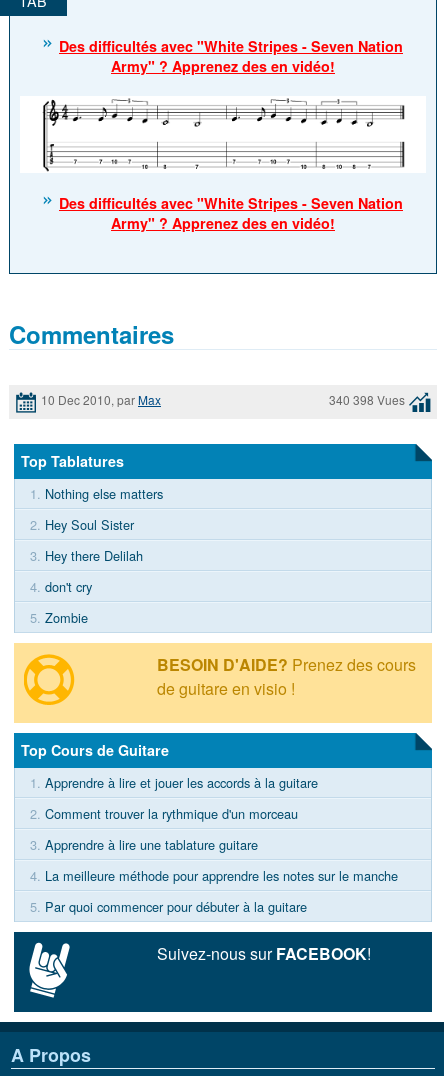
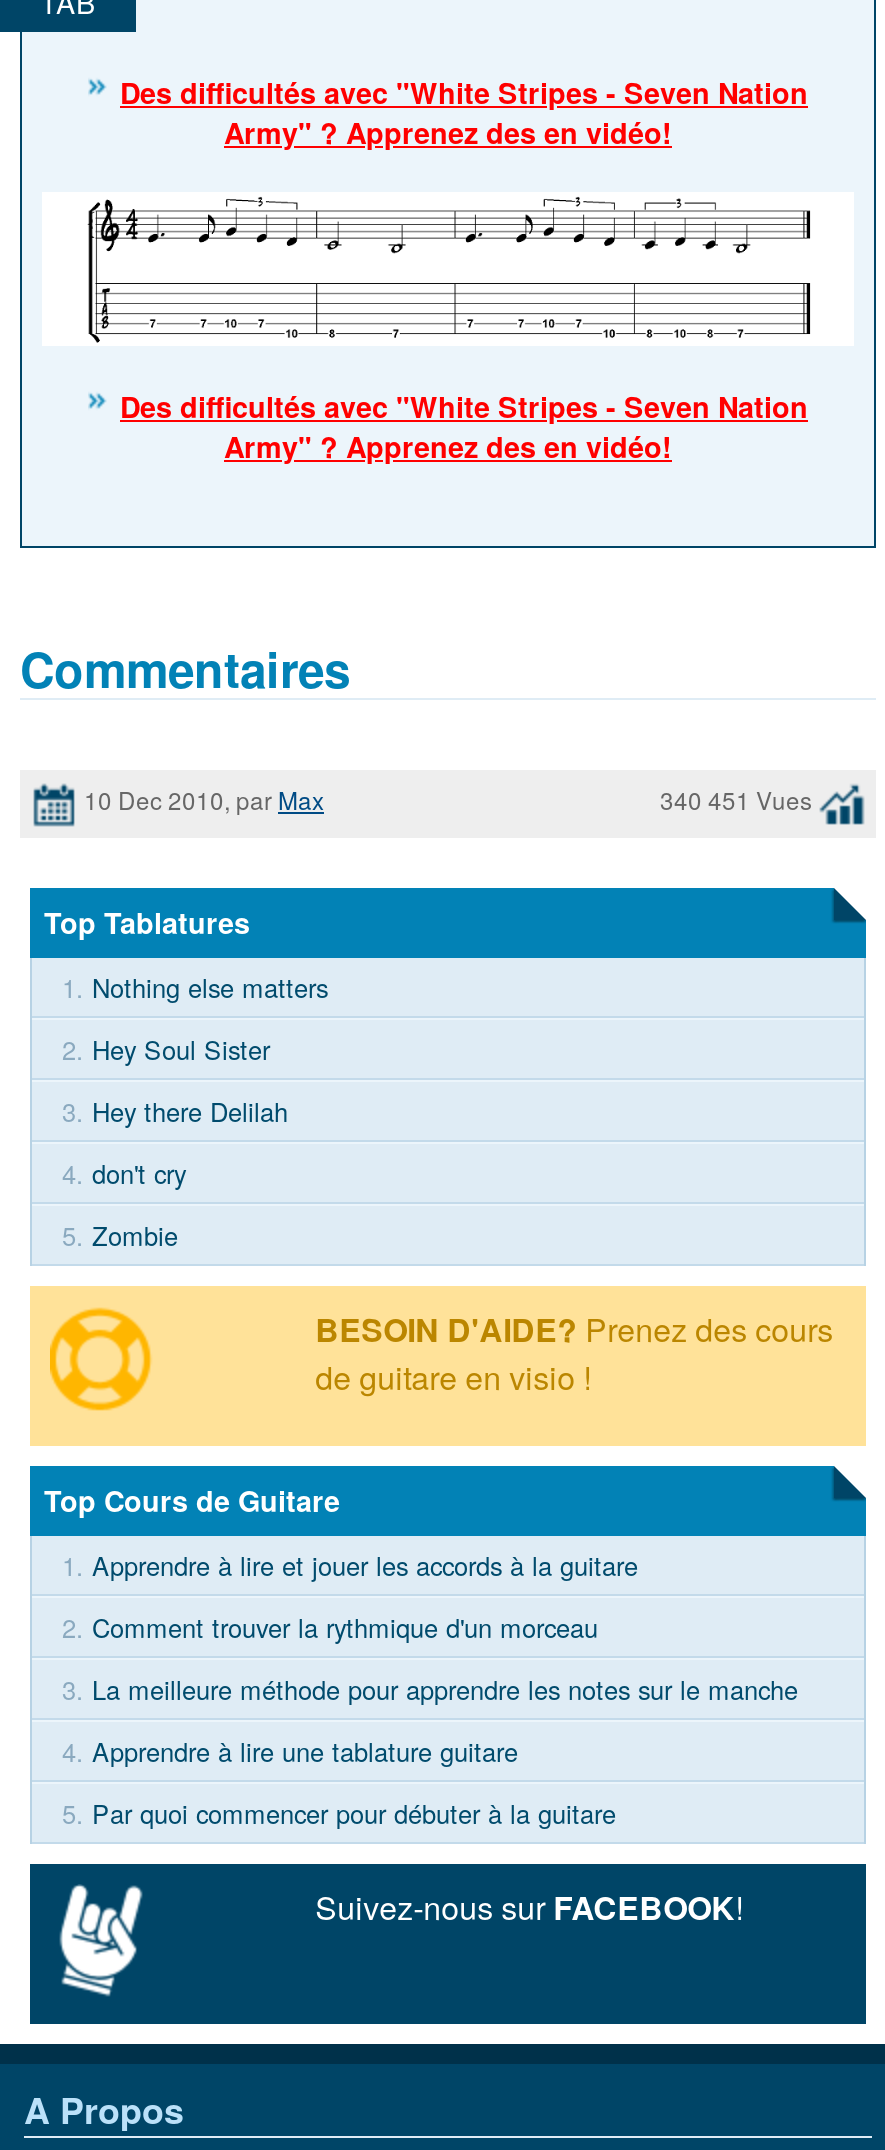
- 340 398 Vues
+ 340 451 Vues

- 3. Apprendre à lire une tablature guitare
+ 3. La meilleure méthode pour apprendre les notes sur le manche

- 4. La meilleure méthode pour apprendre les notes sur le manche
+ 4. Apprendre à lire une tablature guitare
